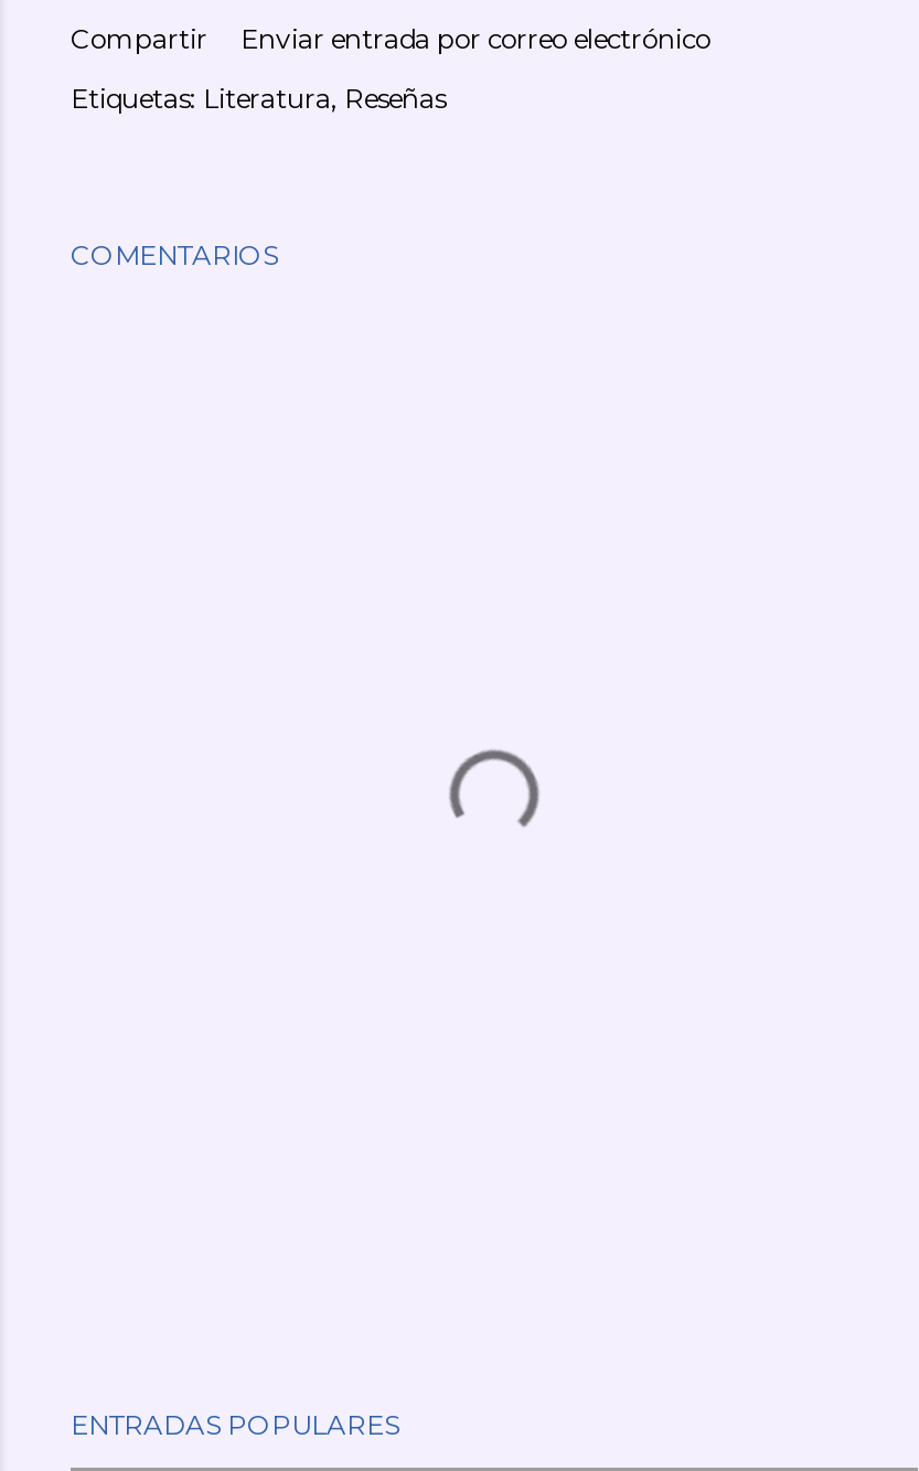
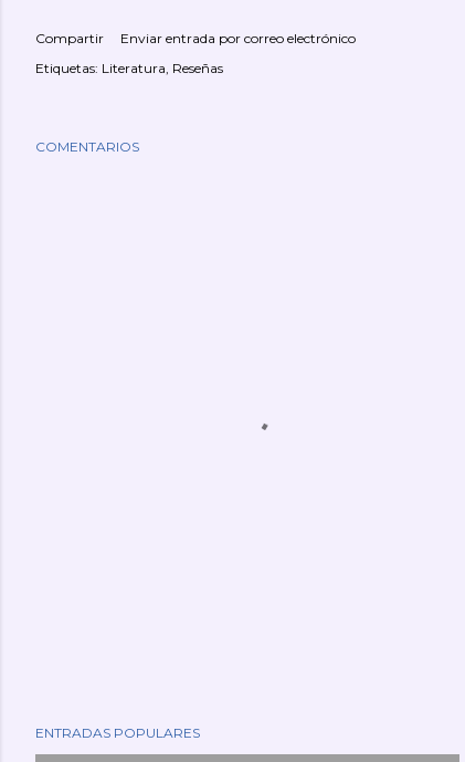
- [image]
